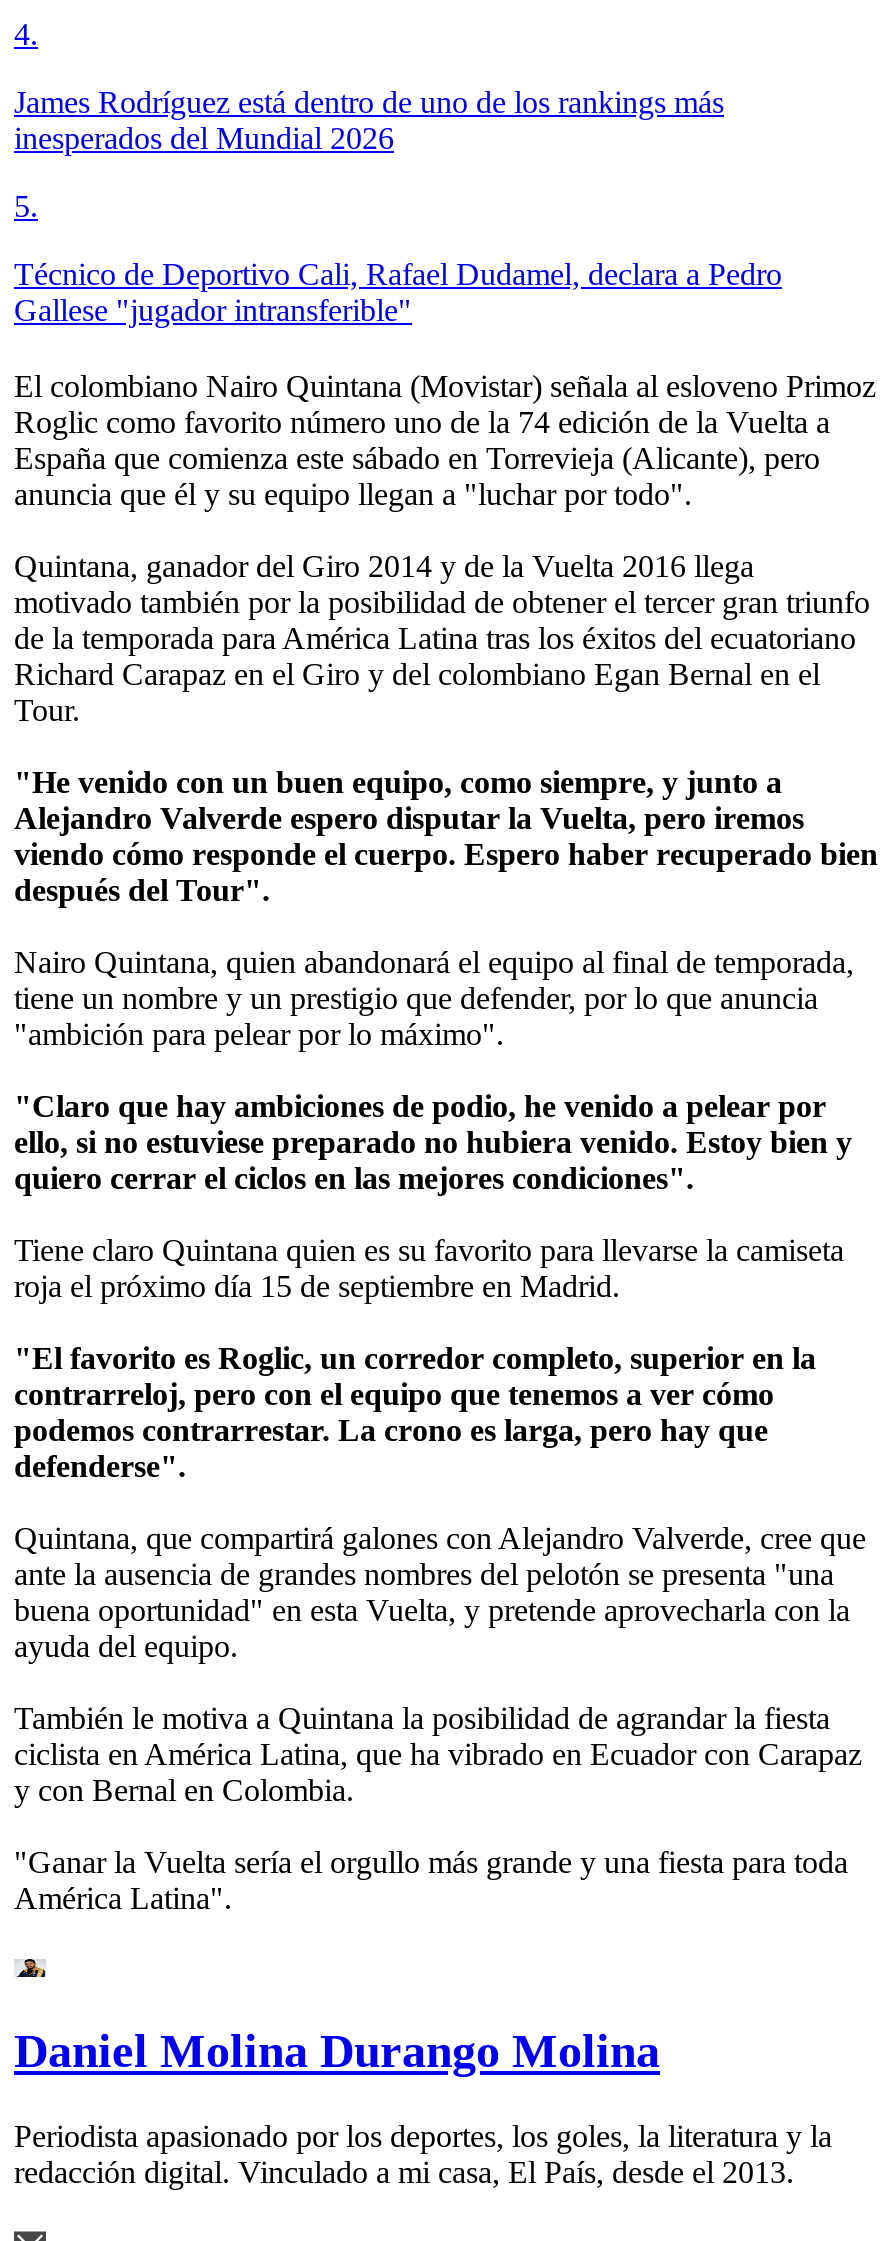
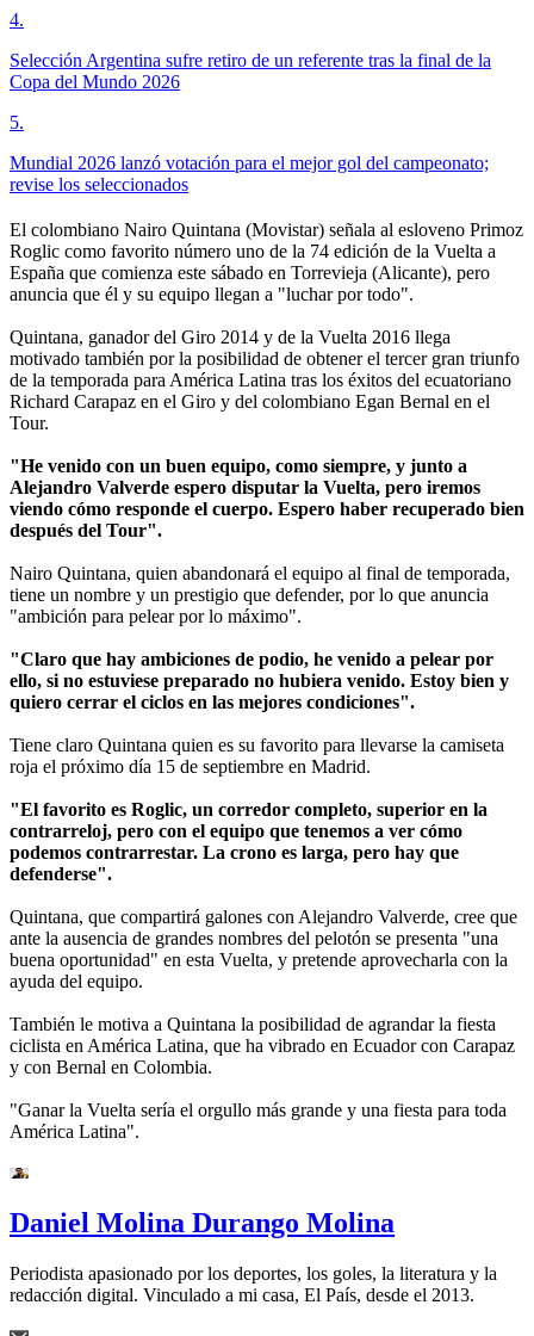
- James Rodríguez está dentro de uno de los rankings más
- inesperados del Mundial 2026
+ Selección Argentina sufre retiro de un referente tras la final de la
+ Copa del Mundo 2026

- Técnico de Deportivo Cali, Rafael Dudamel, declara a Pedro
- Gallese "jugador intransferible"
+ Mundial 2026 lanzó votación para el mejor gol del campeonato;
+ revise los seleccionados
